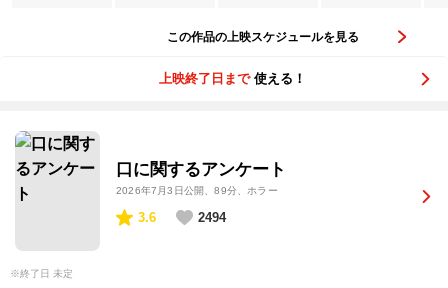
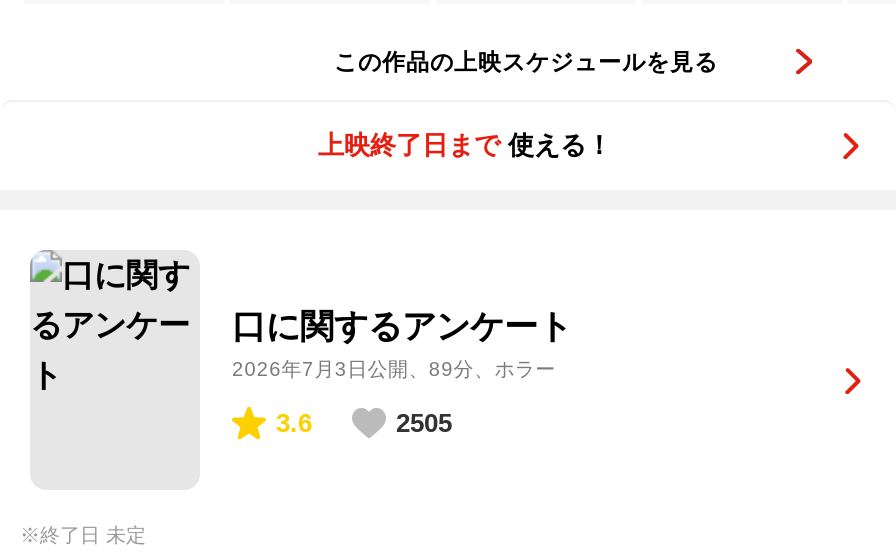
- 2494
+ 2505
